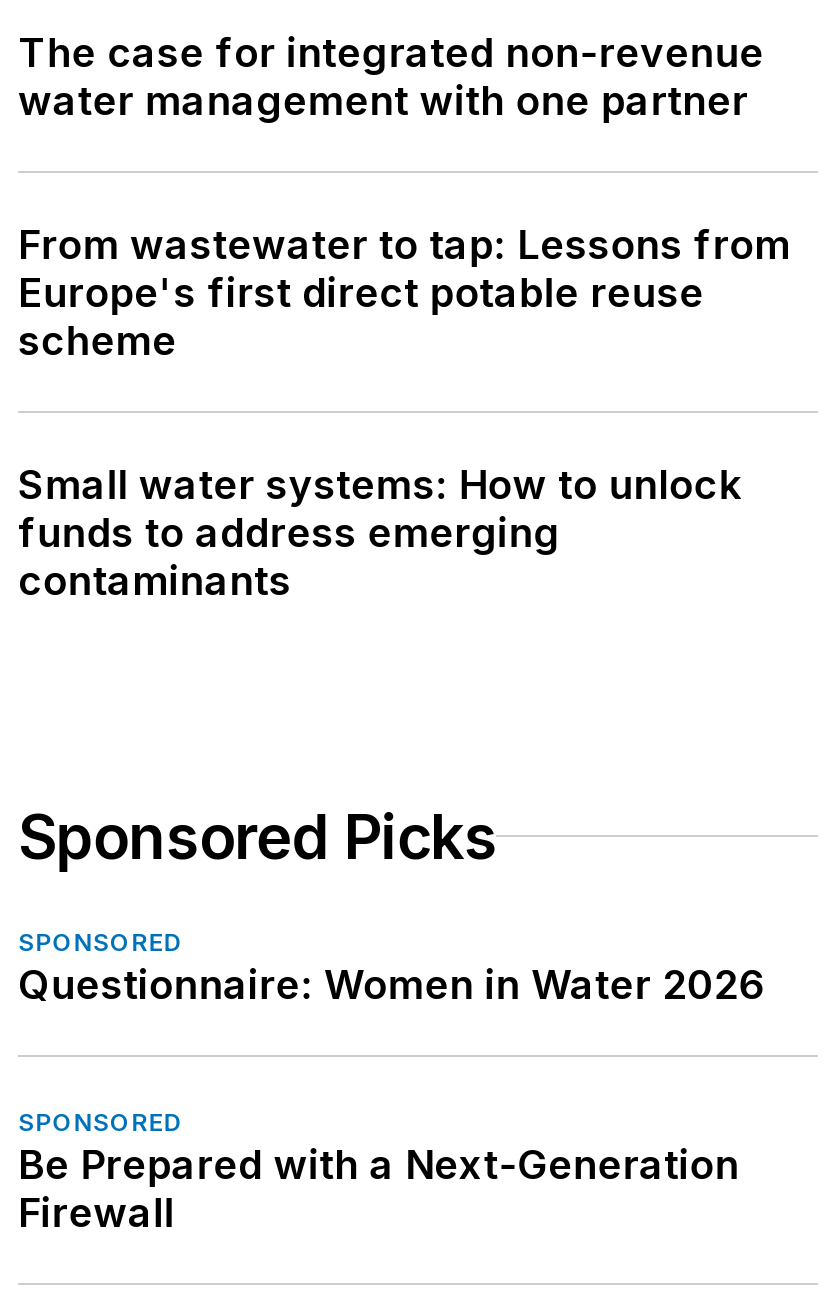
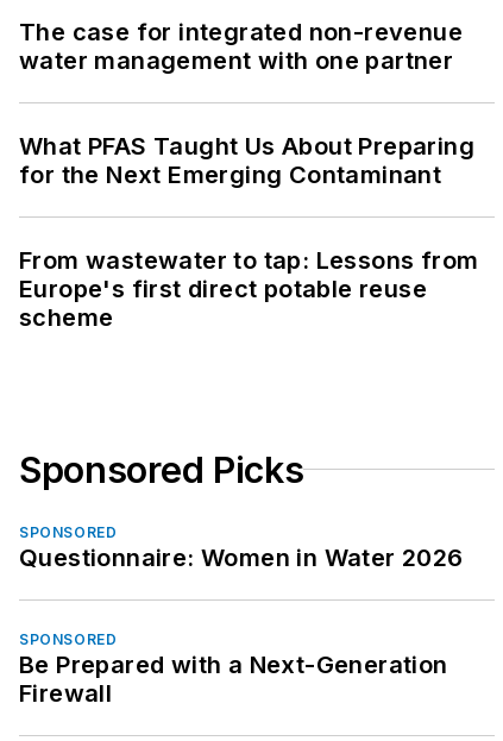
+ What PFAS Taught Us About Preparing
+ for the Next Emerging Contaminant

moved down: From wastewater to tap: Lessons from | Europe's first direct potable reuse | scheme

- Small water systems: How to unlock
- funds to address emerging
- contaminants
